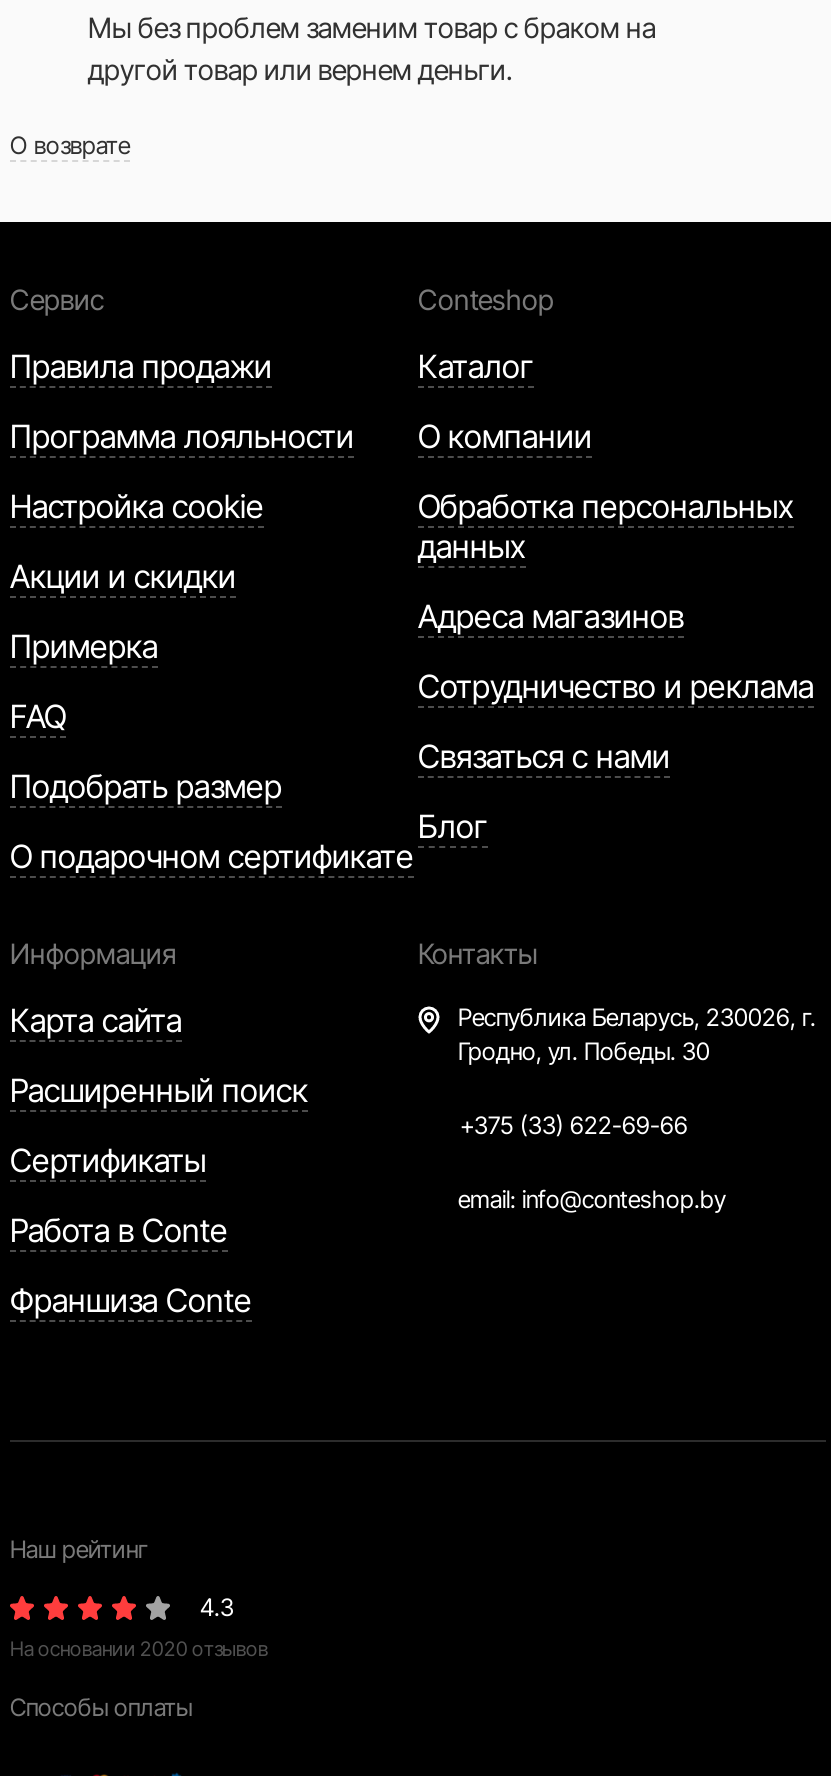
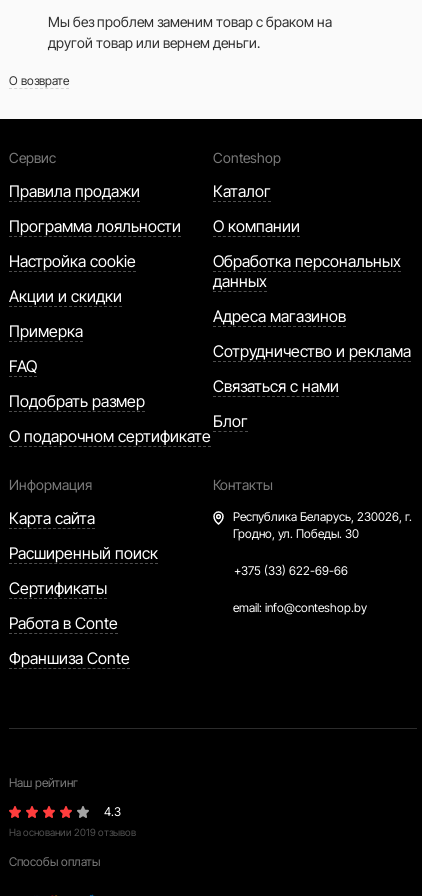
- На основании 2020 отзывов
+ На основании 2019 отзывов
